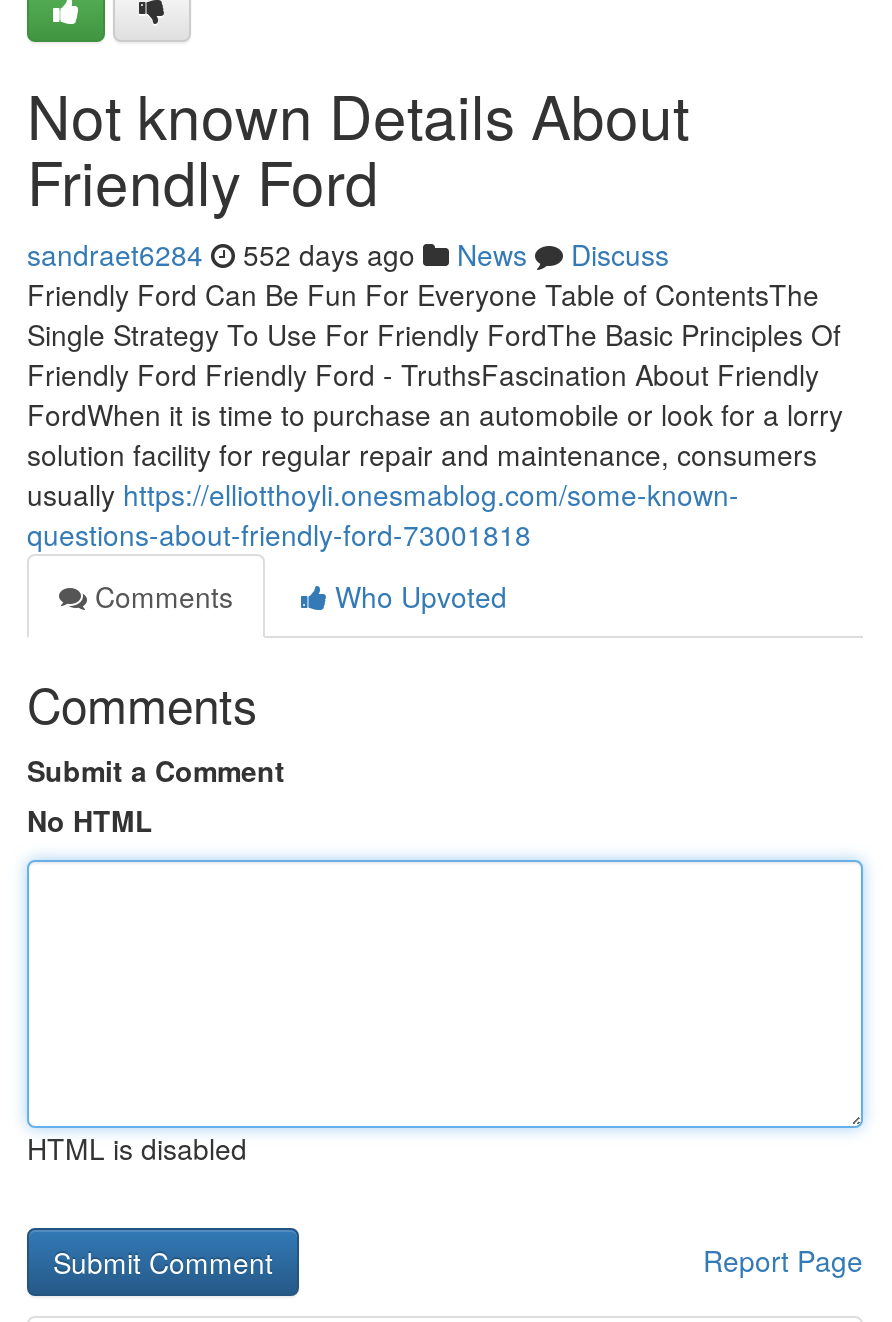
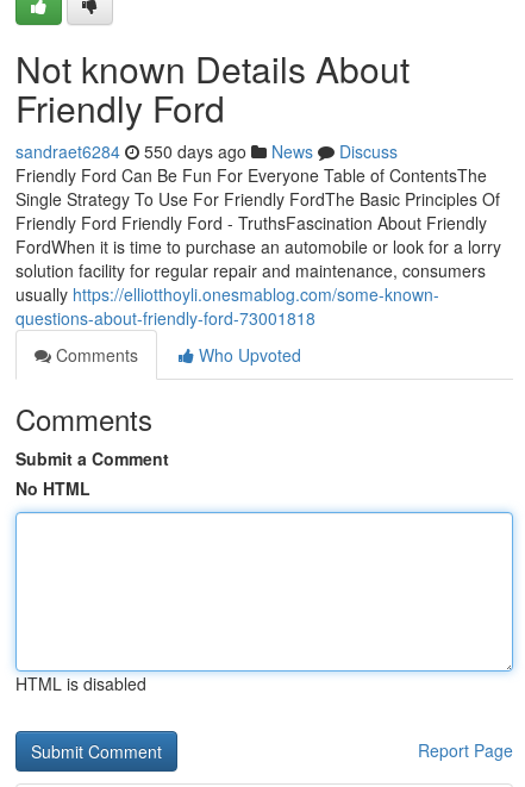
- sandraet6284 552 days ago News Discuss
+ sandraet6284 550 days ago News Discuss
